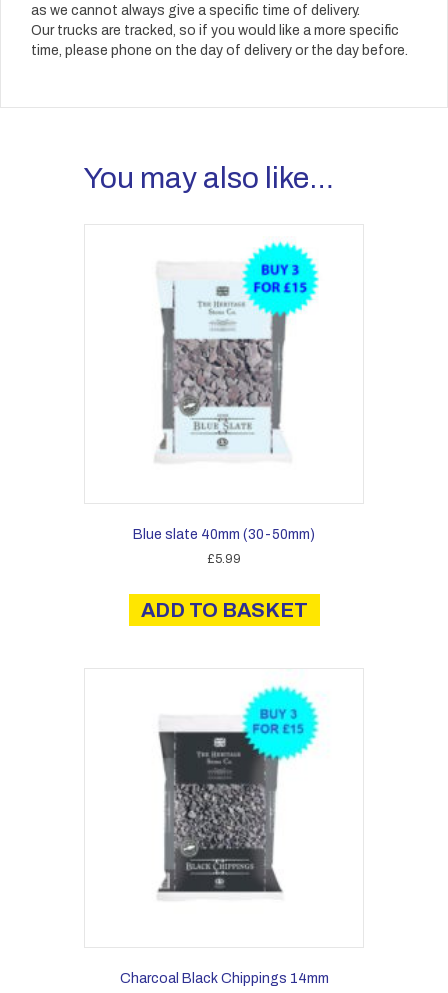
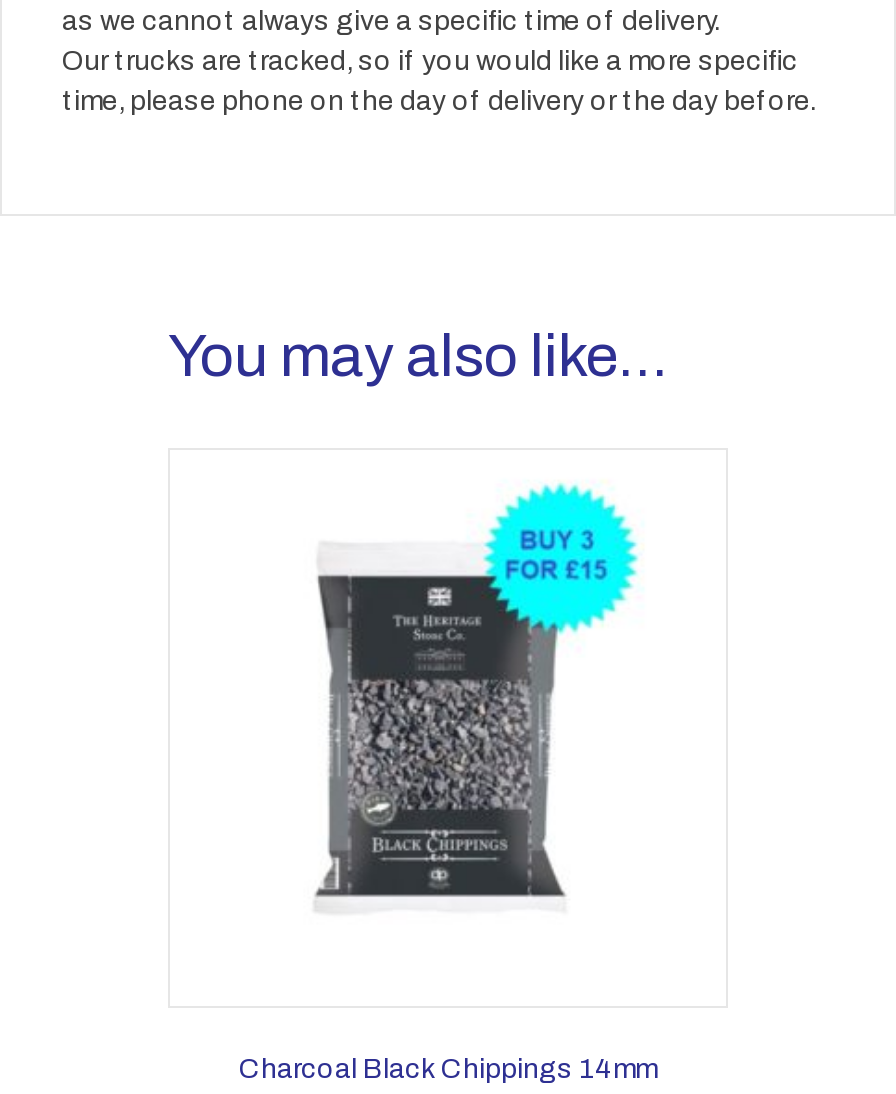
- [image]

- Blue slate 40mm (30-50mm)
- £5.99
- ADD TO BASKET
